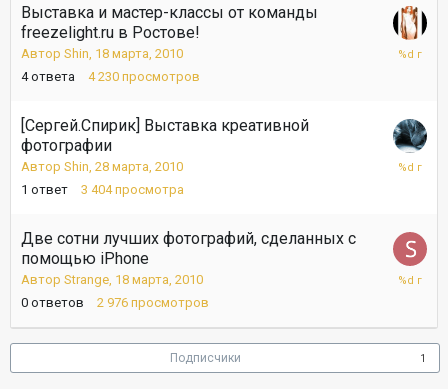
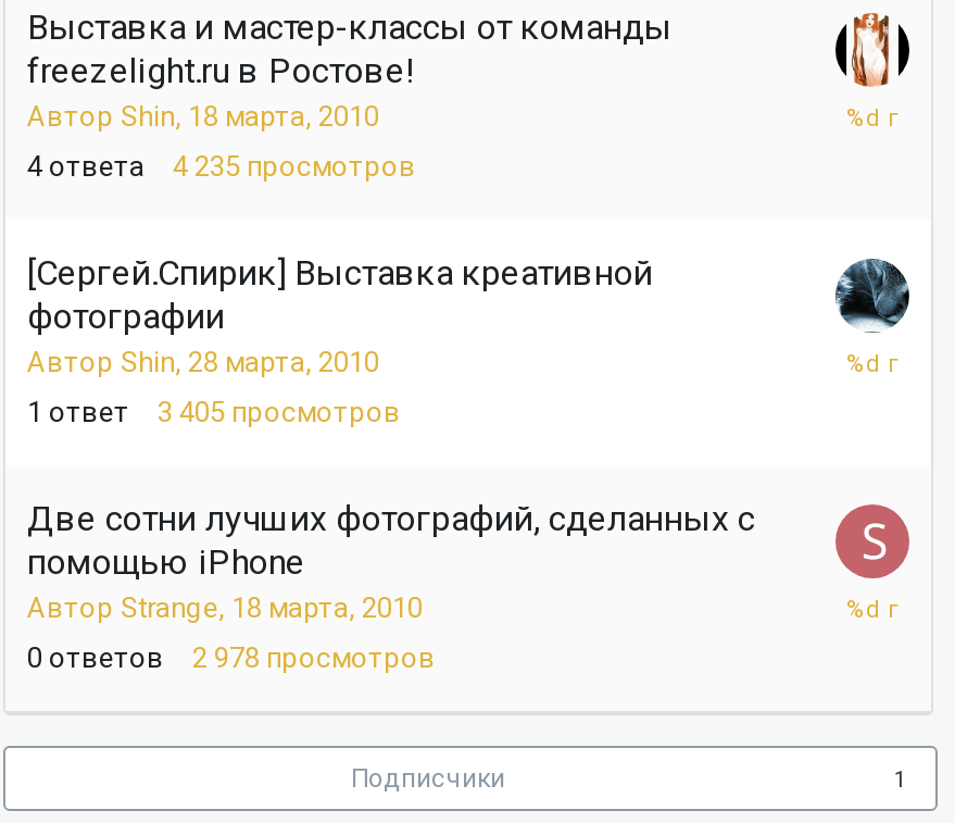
- 4 ответа 4 230 просмотров
+ 4 ответа 4 235 просмотров

- 1 ответ 3 404 просмотра
+ 1 ответ 3 405 просмотров

- 2 976 просмотров
+ 2 978 просмотров
